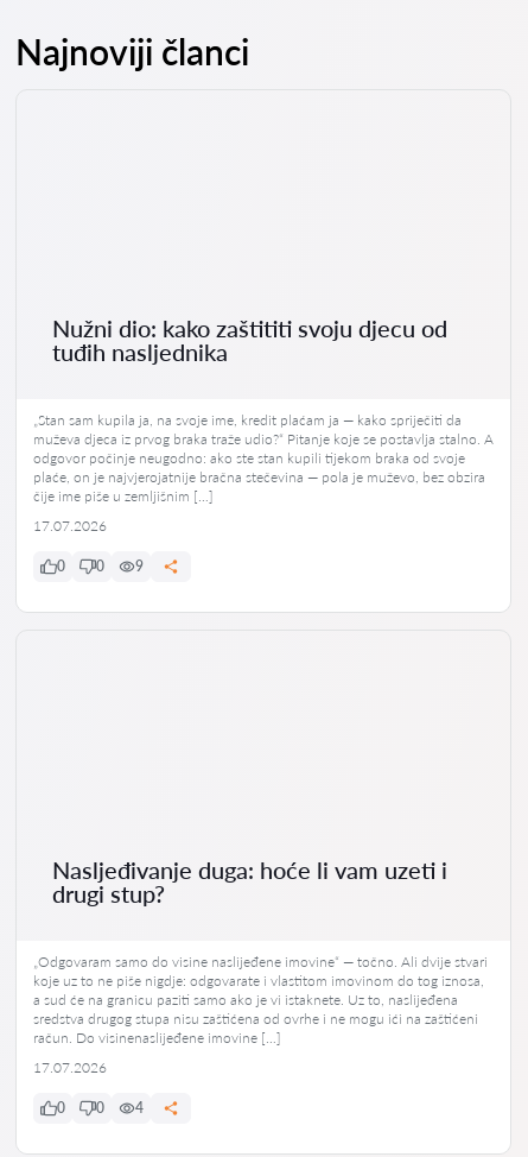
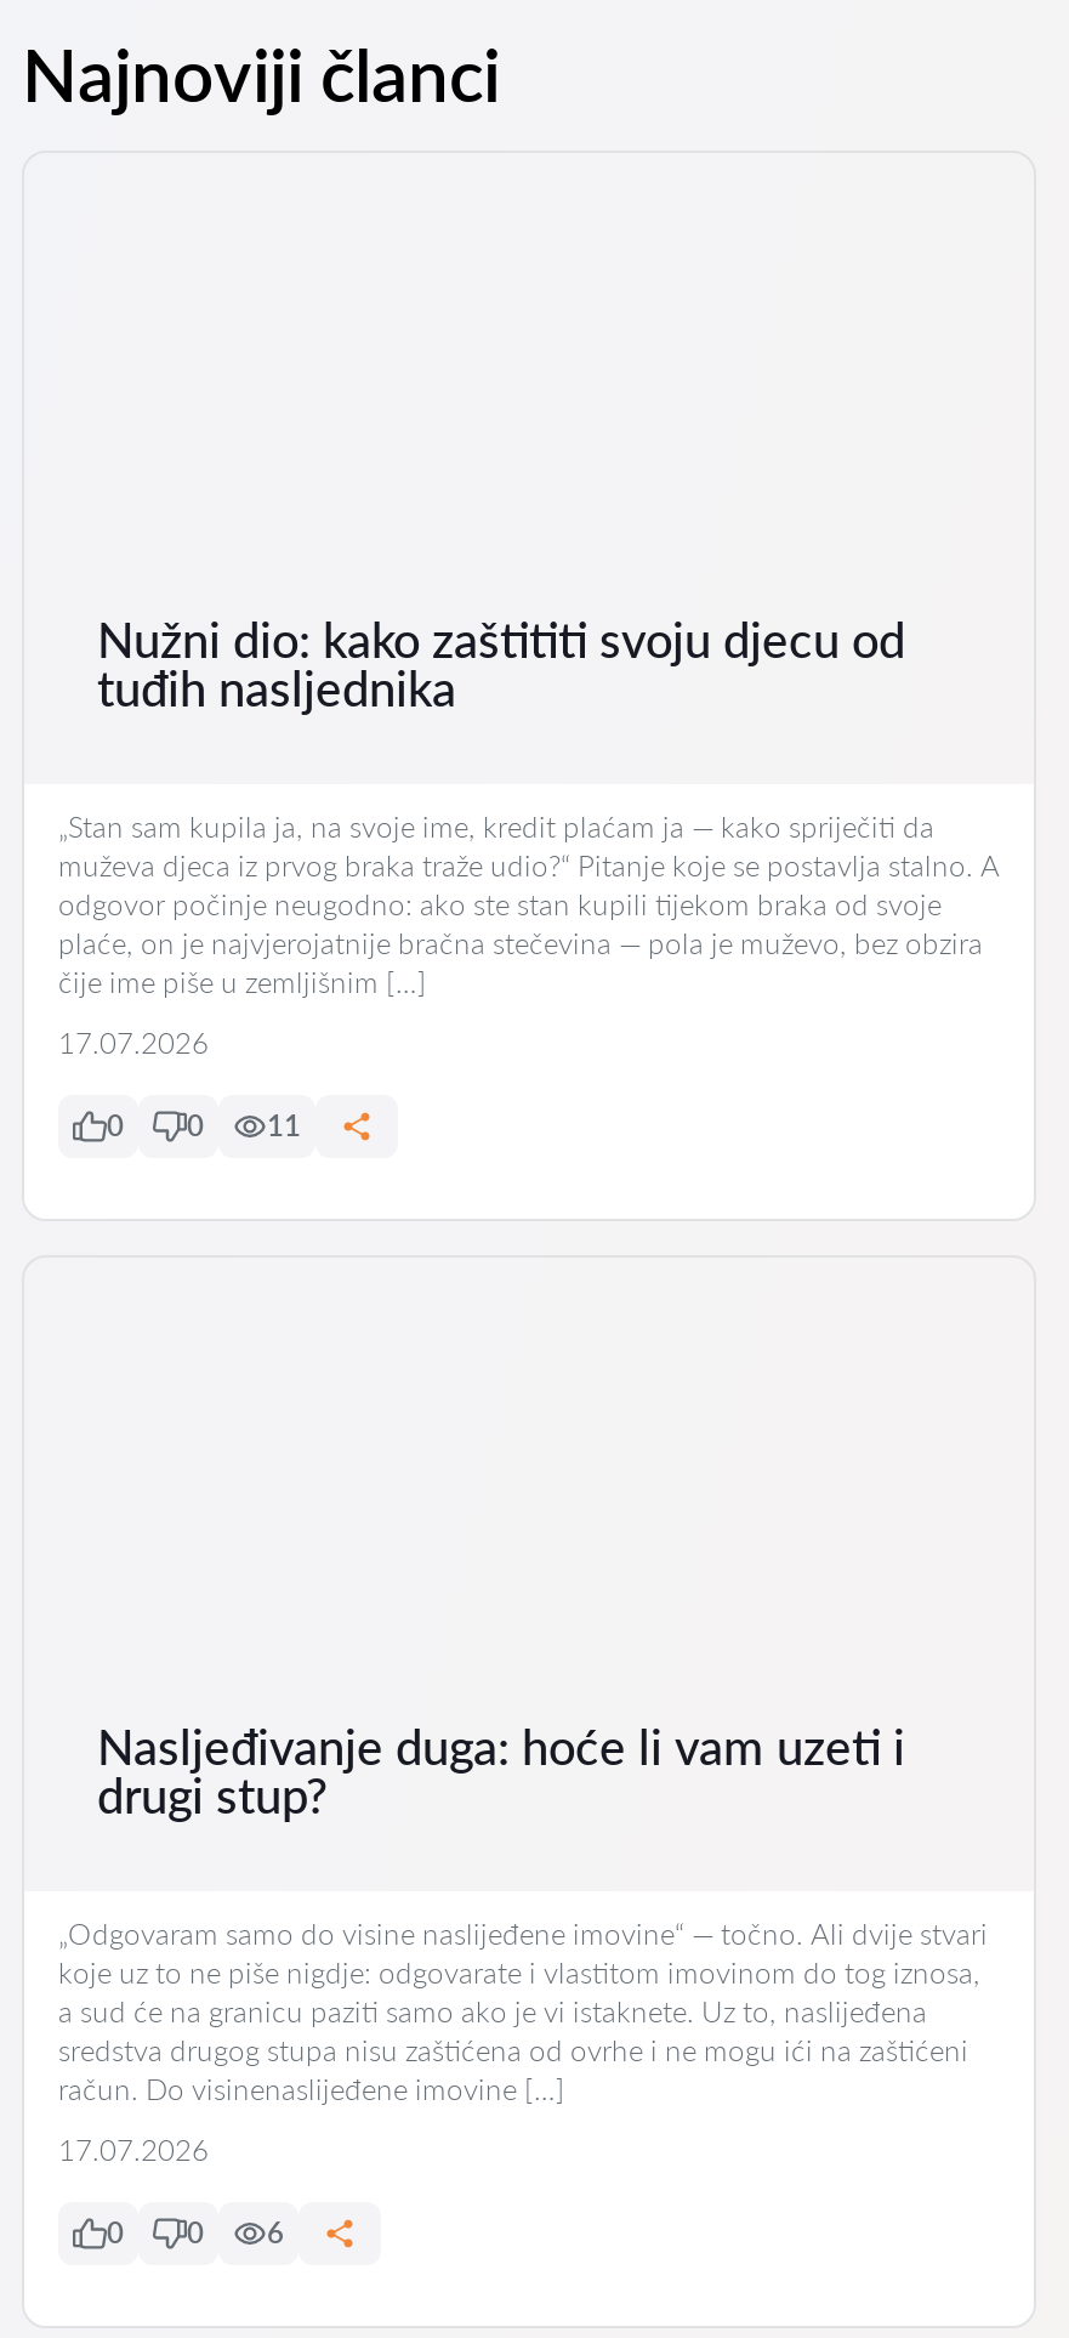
- 9
+ 11

- 4
+ 6
